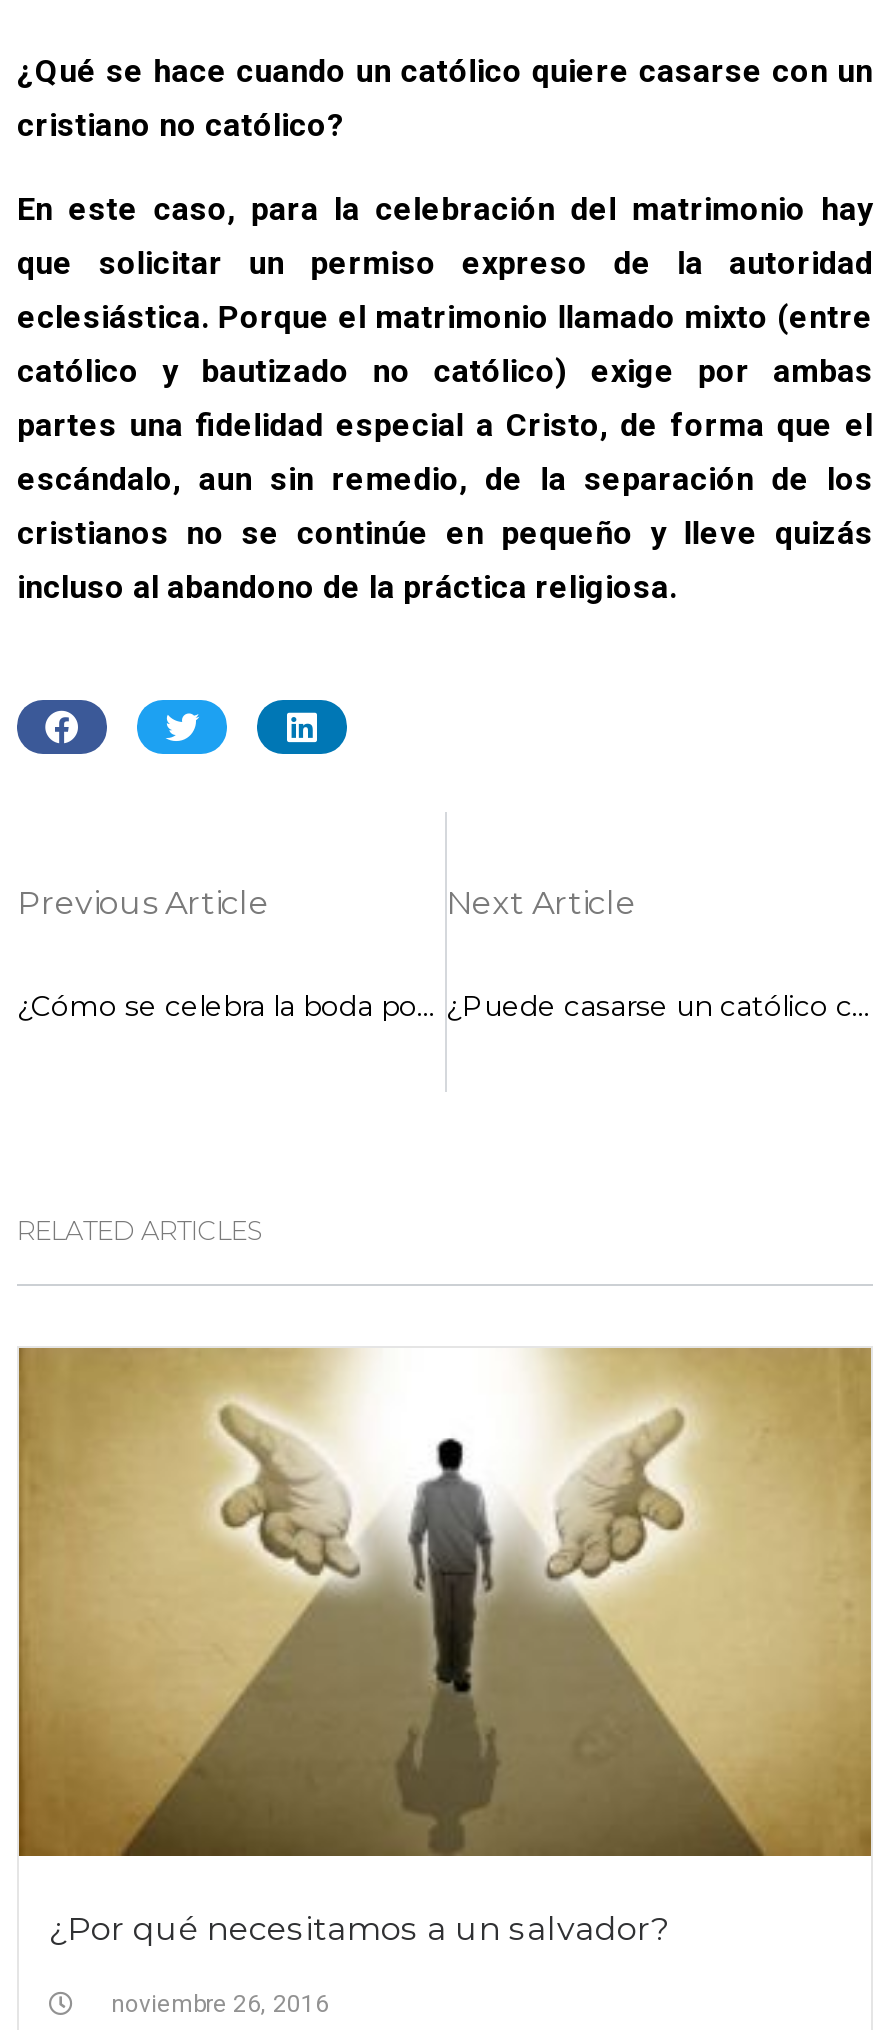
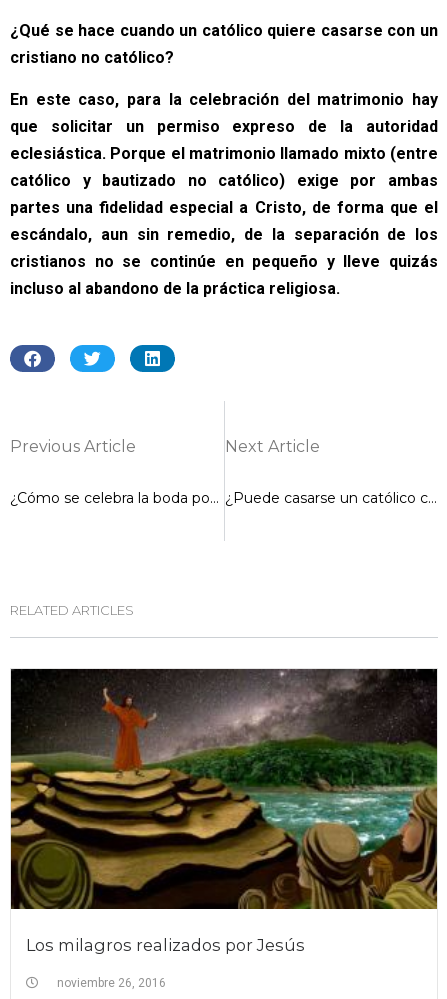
- [image]
- ¿Por qué necesitamos a un salvador?
+ [image]
+ Los milagros realizados por Jesús
